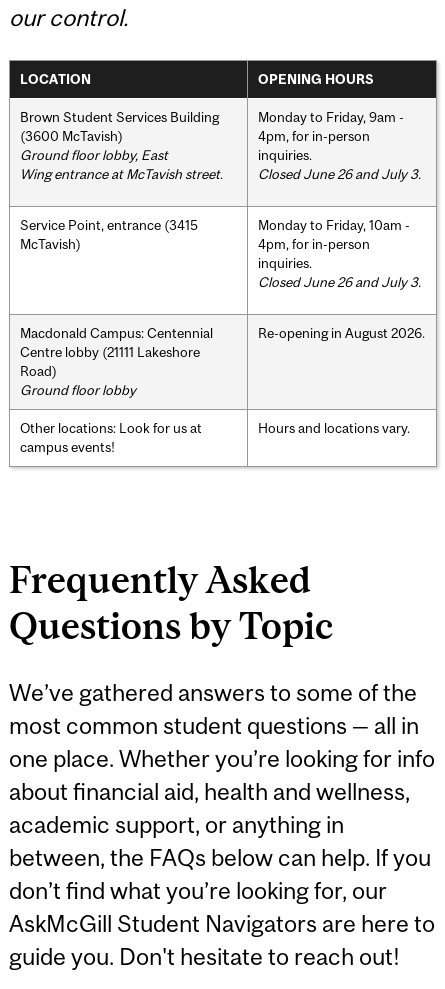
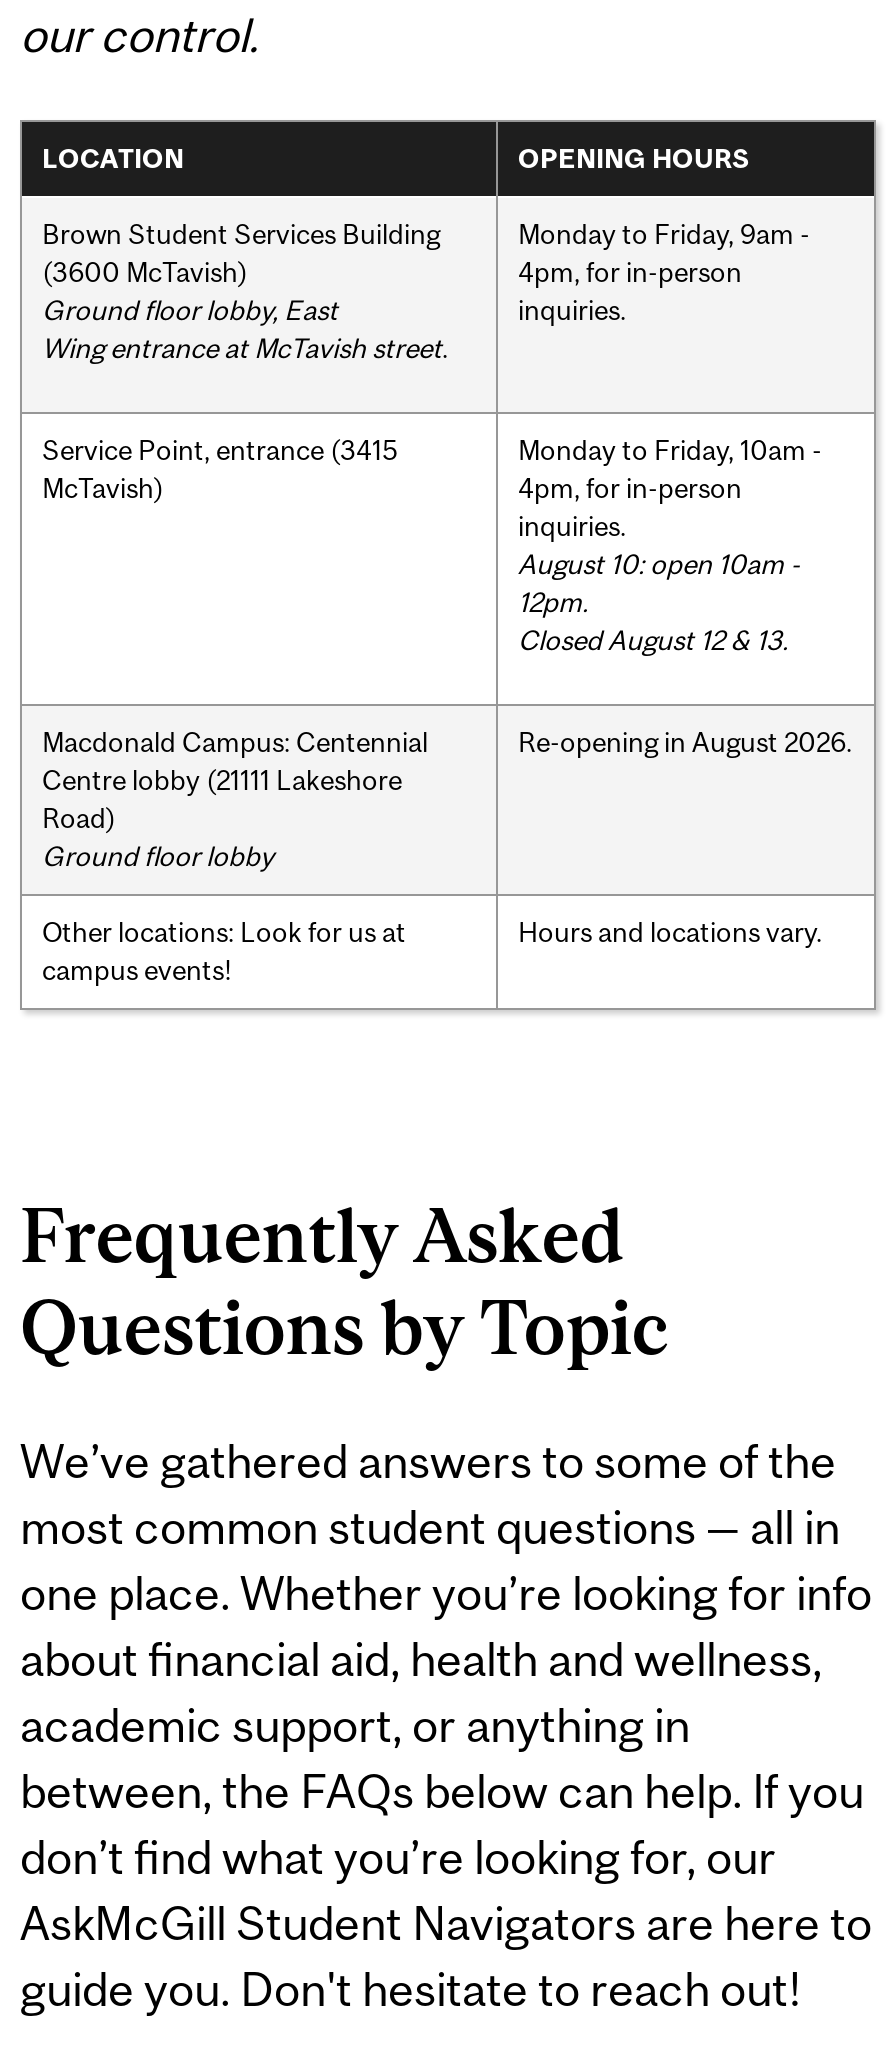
- Closed June 26 and July 3.

- Closed June 26 and July 3.
+ August 10: open 10am -
+ 12pm.
+ Closed August 12 & 13.
